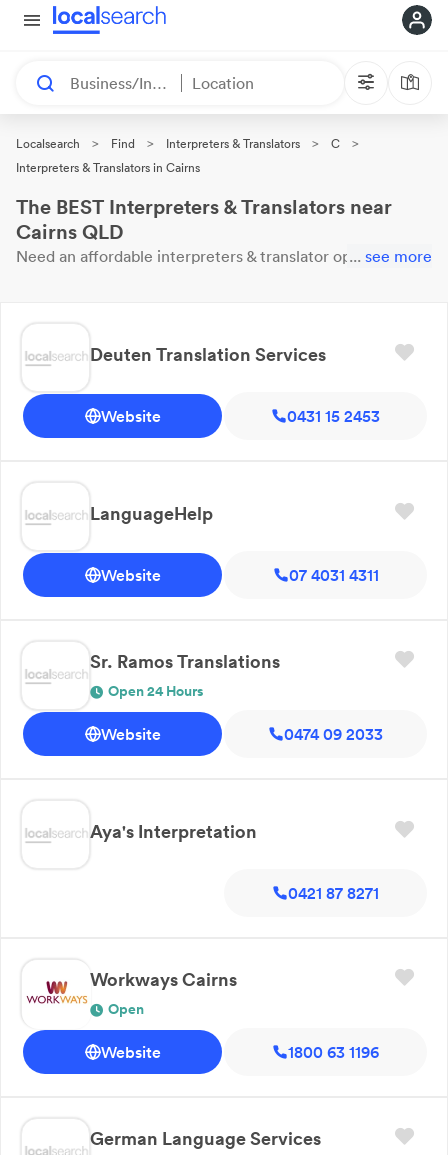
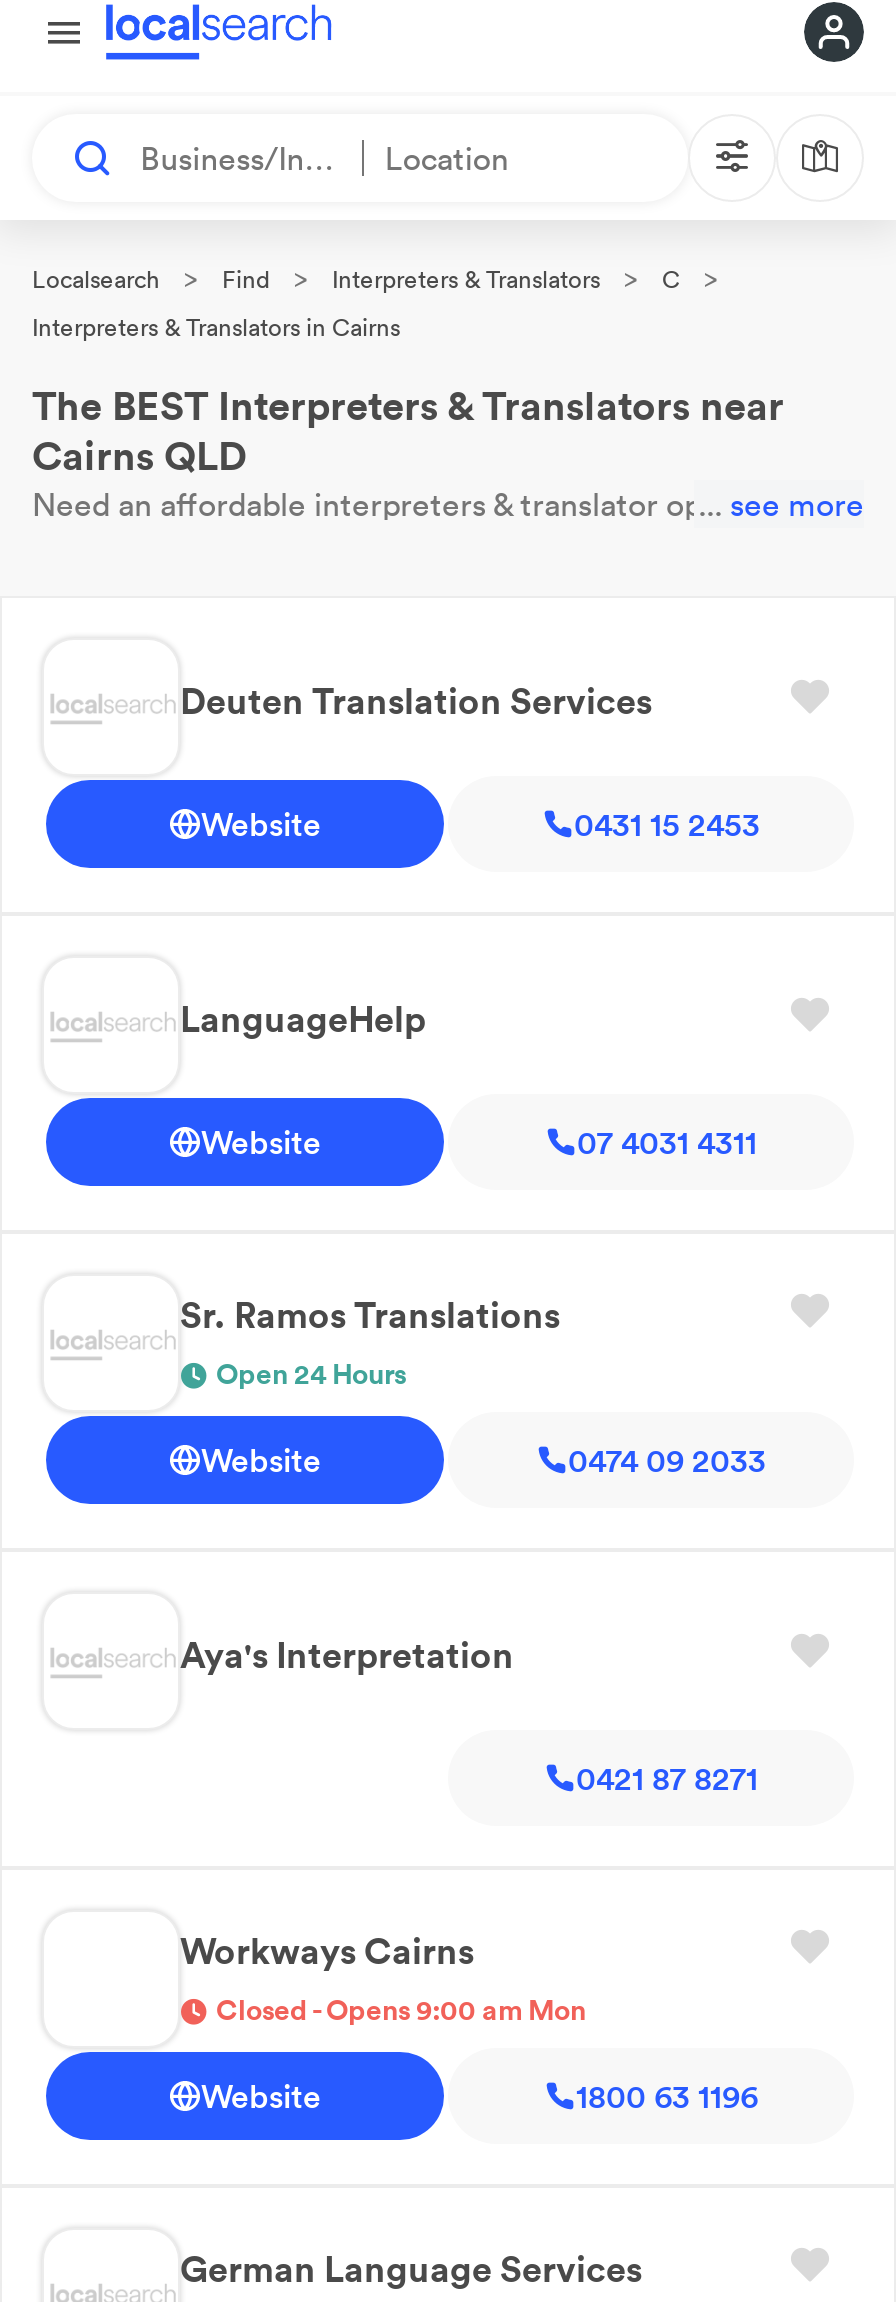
- [image]

- Open
+ Closed - Opens 9:00 am Mon
